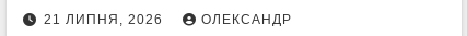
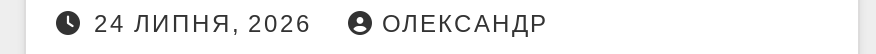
- 21 ЛИПНЯ, 2026
+ 24 ЛИПНЯ, 2026
